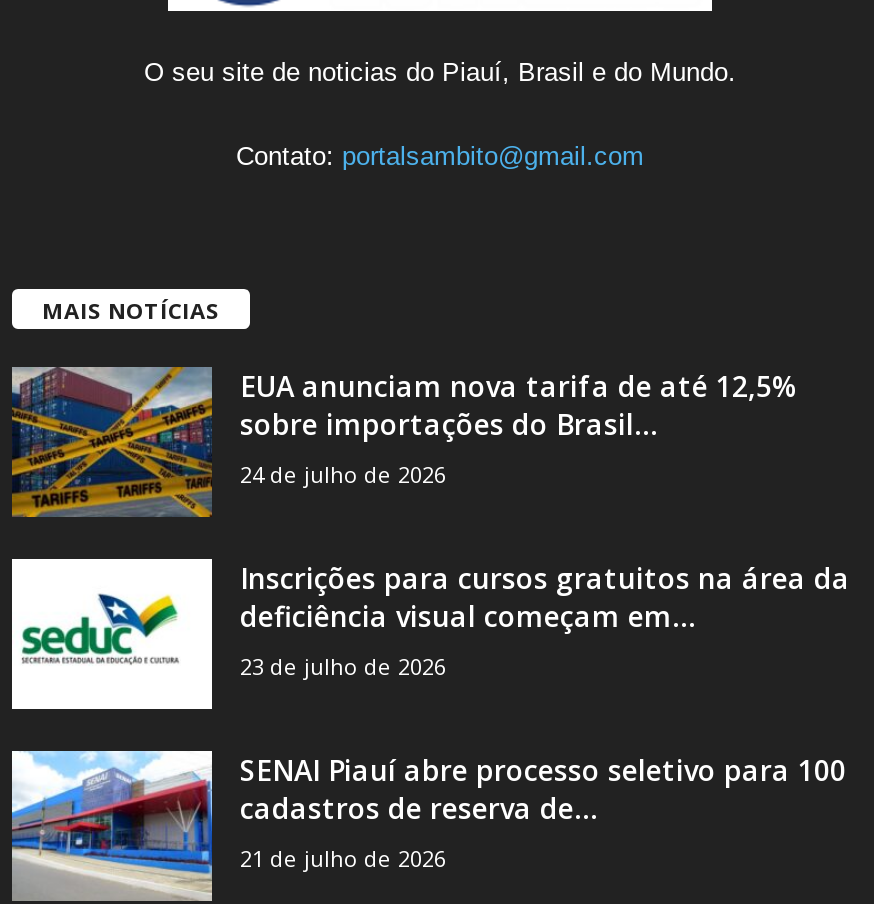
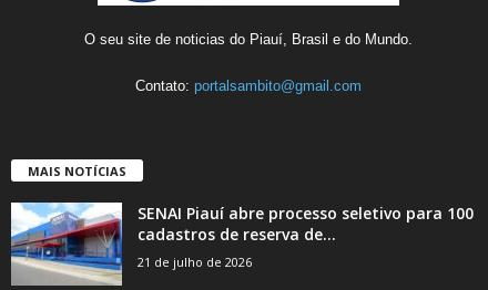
- [image]
- EUA anunciam nova tarifa de até 12,5%
- sobre importações do Brasil...
- 24 de julho de 2026
- Inscrições para cursos gratuitos na área da
- deficiência visual começam em...
- 23 de julho de 2026

- [image]
